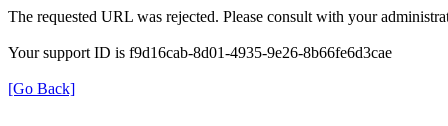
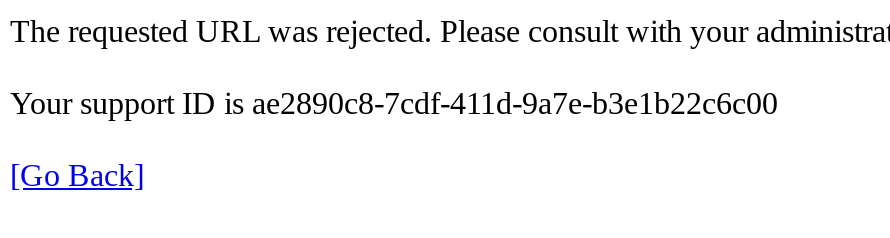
- Your support ID is f9d16cab-8d01-4935-9e26-8b66fe6d3cae
+ Your support ID is ae2890c8-7cdf-411d-9a7e-b3e1b22c6c00
